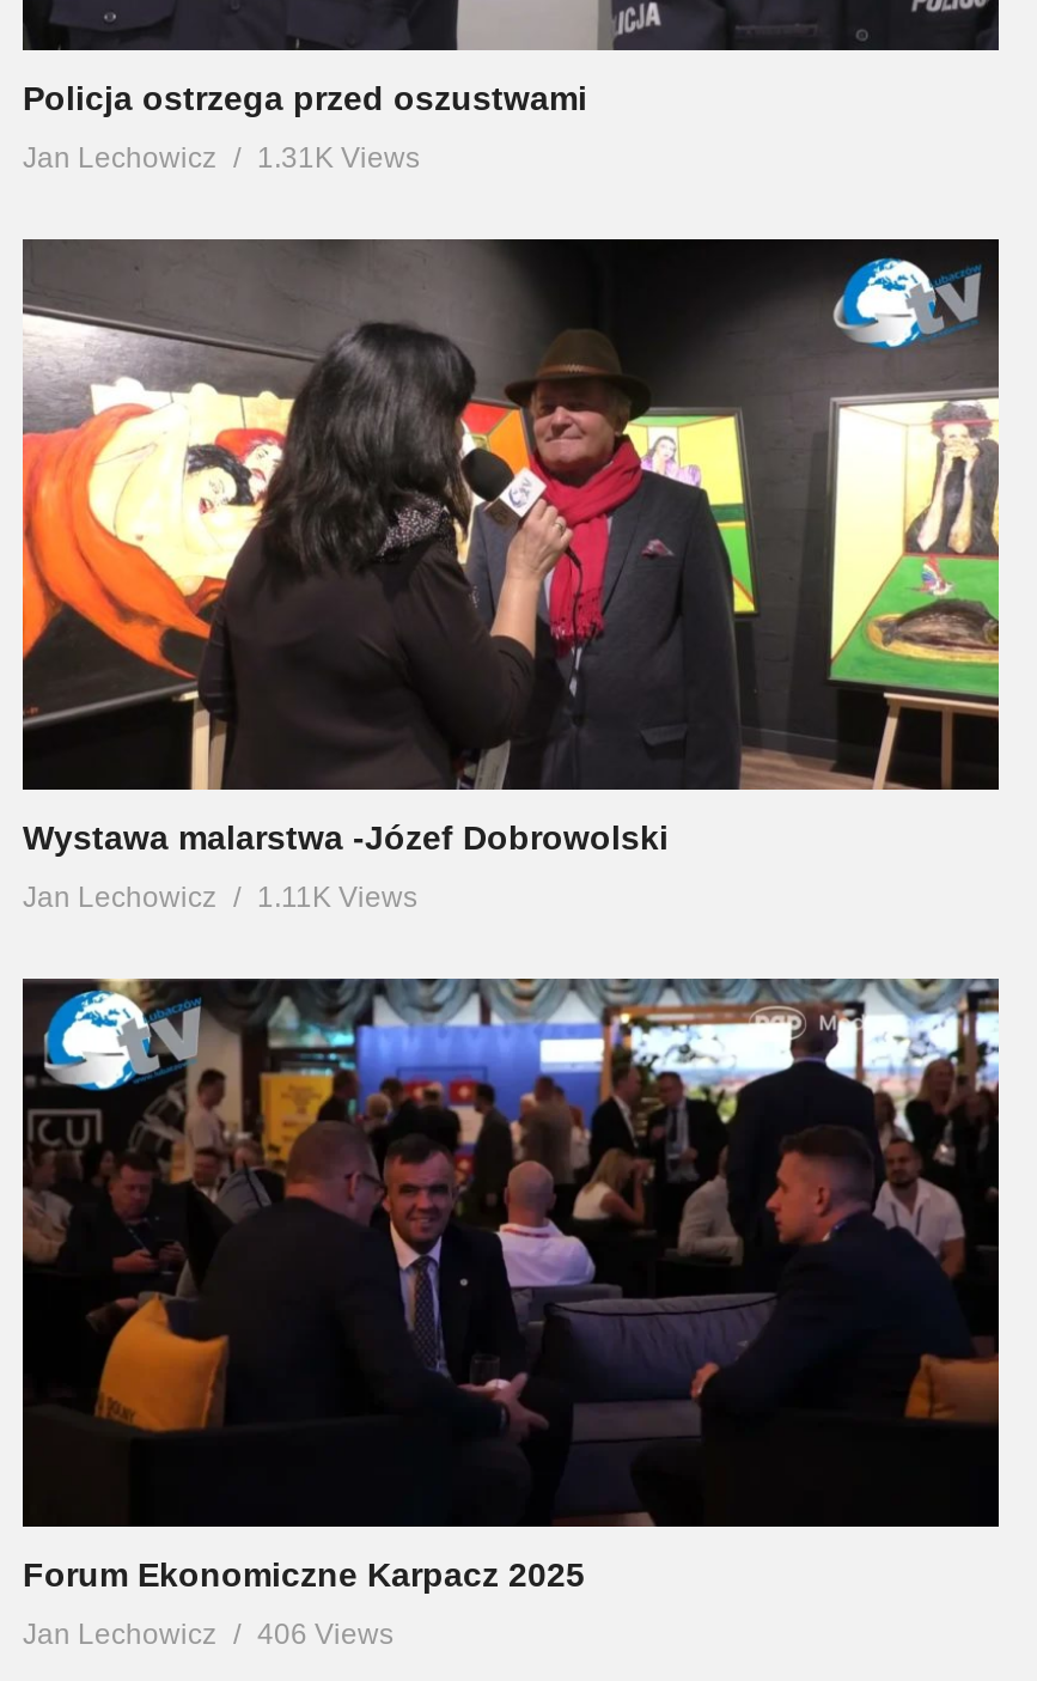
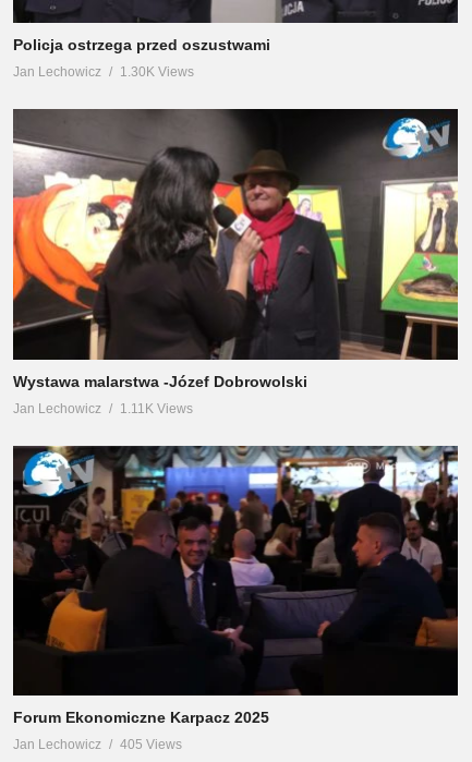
- Jan Lechowicz 1.31K Views
+ Jan Lechowicz 1.30K Views

- Jan Lechowicz 406 Views
+ Jan Lechowicz 405 Views
